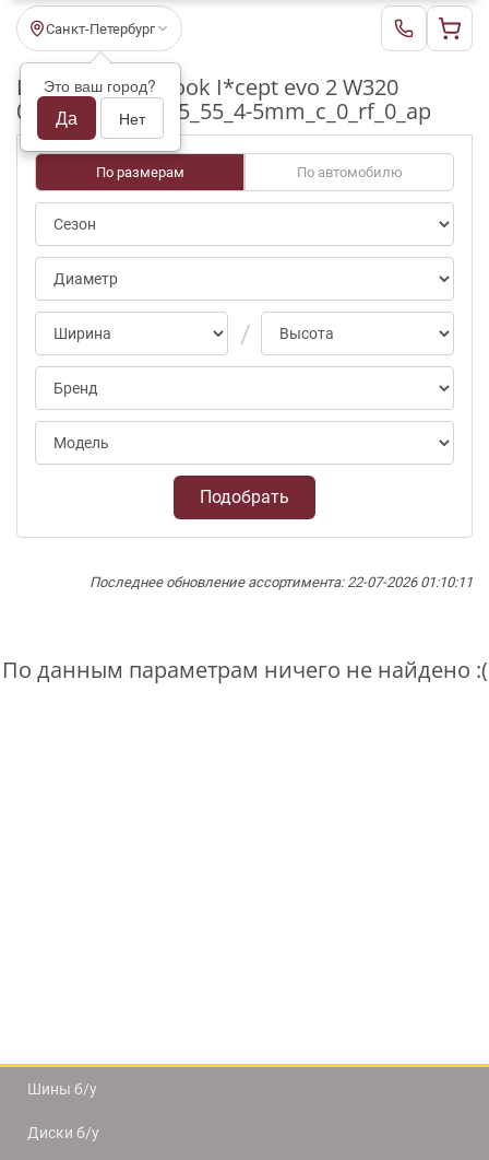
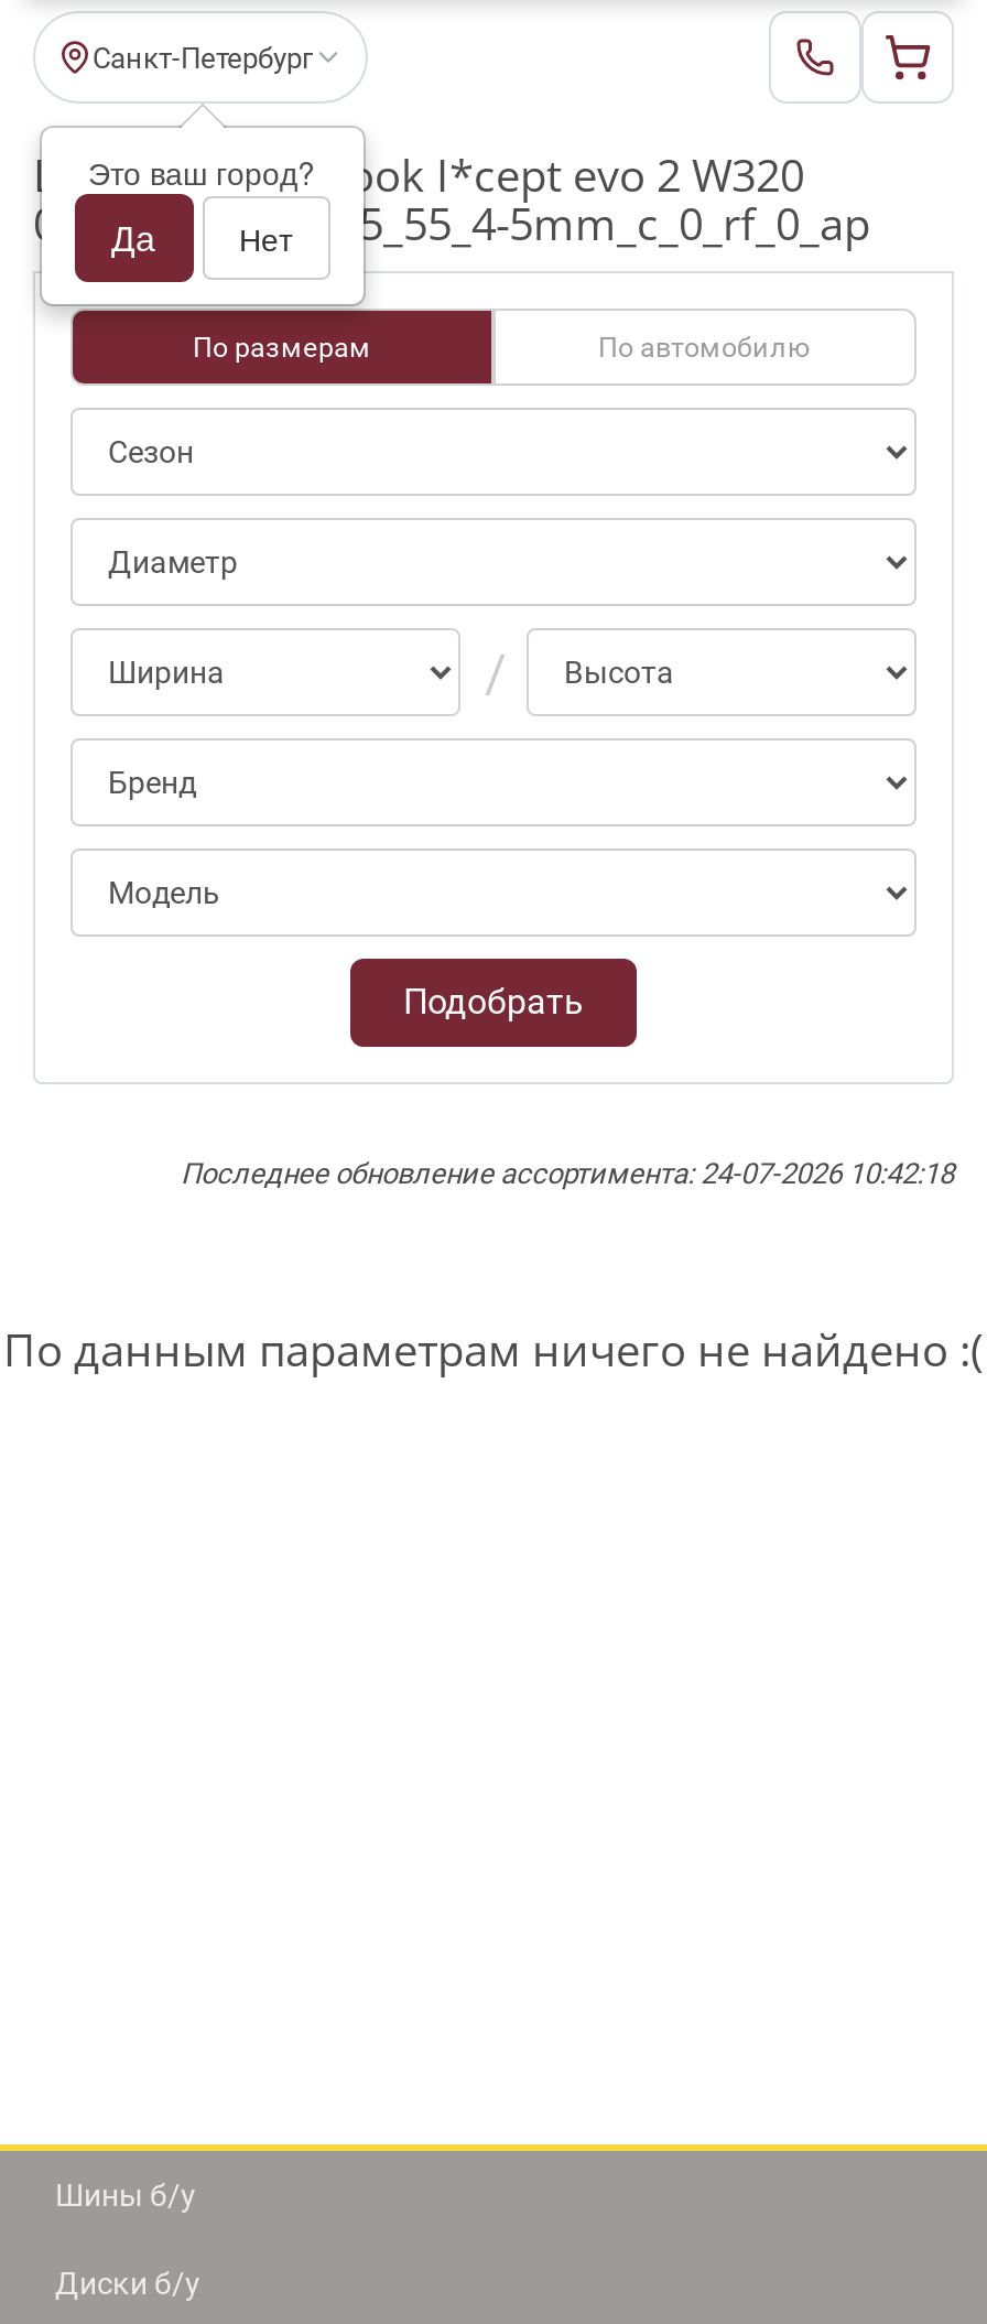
- Последнее обновление ассортимента: 22-07-2026 01:10:11
+ Последнее обновление ассортимента: 24-07-2026 10:42:18
